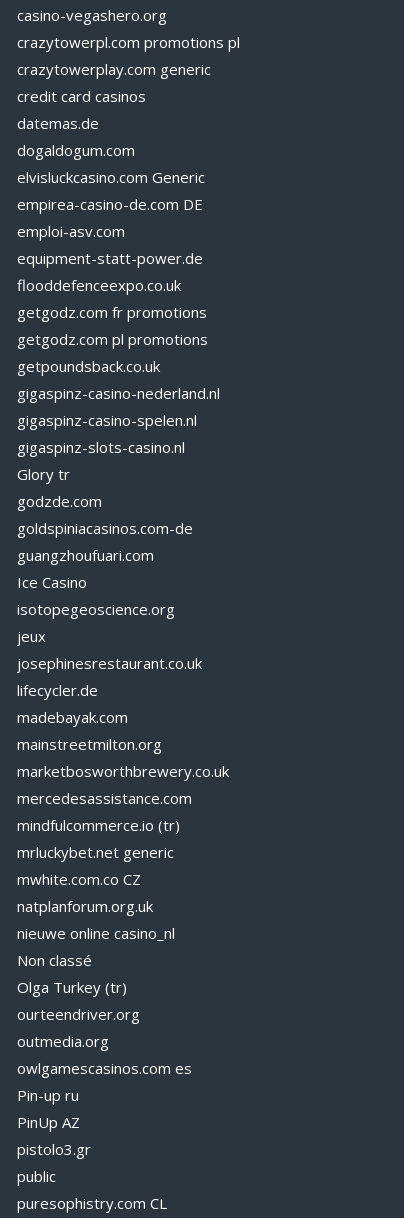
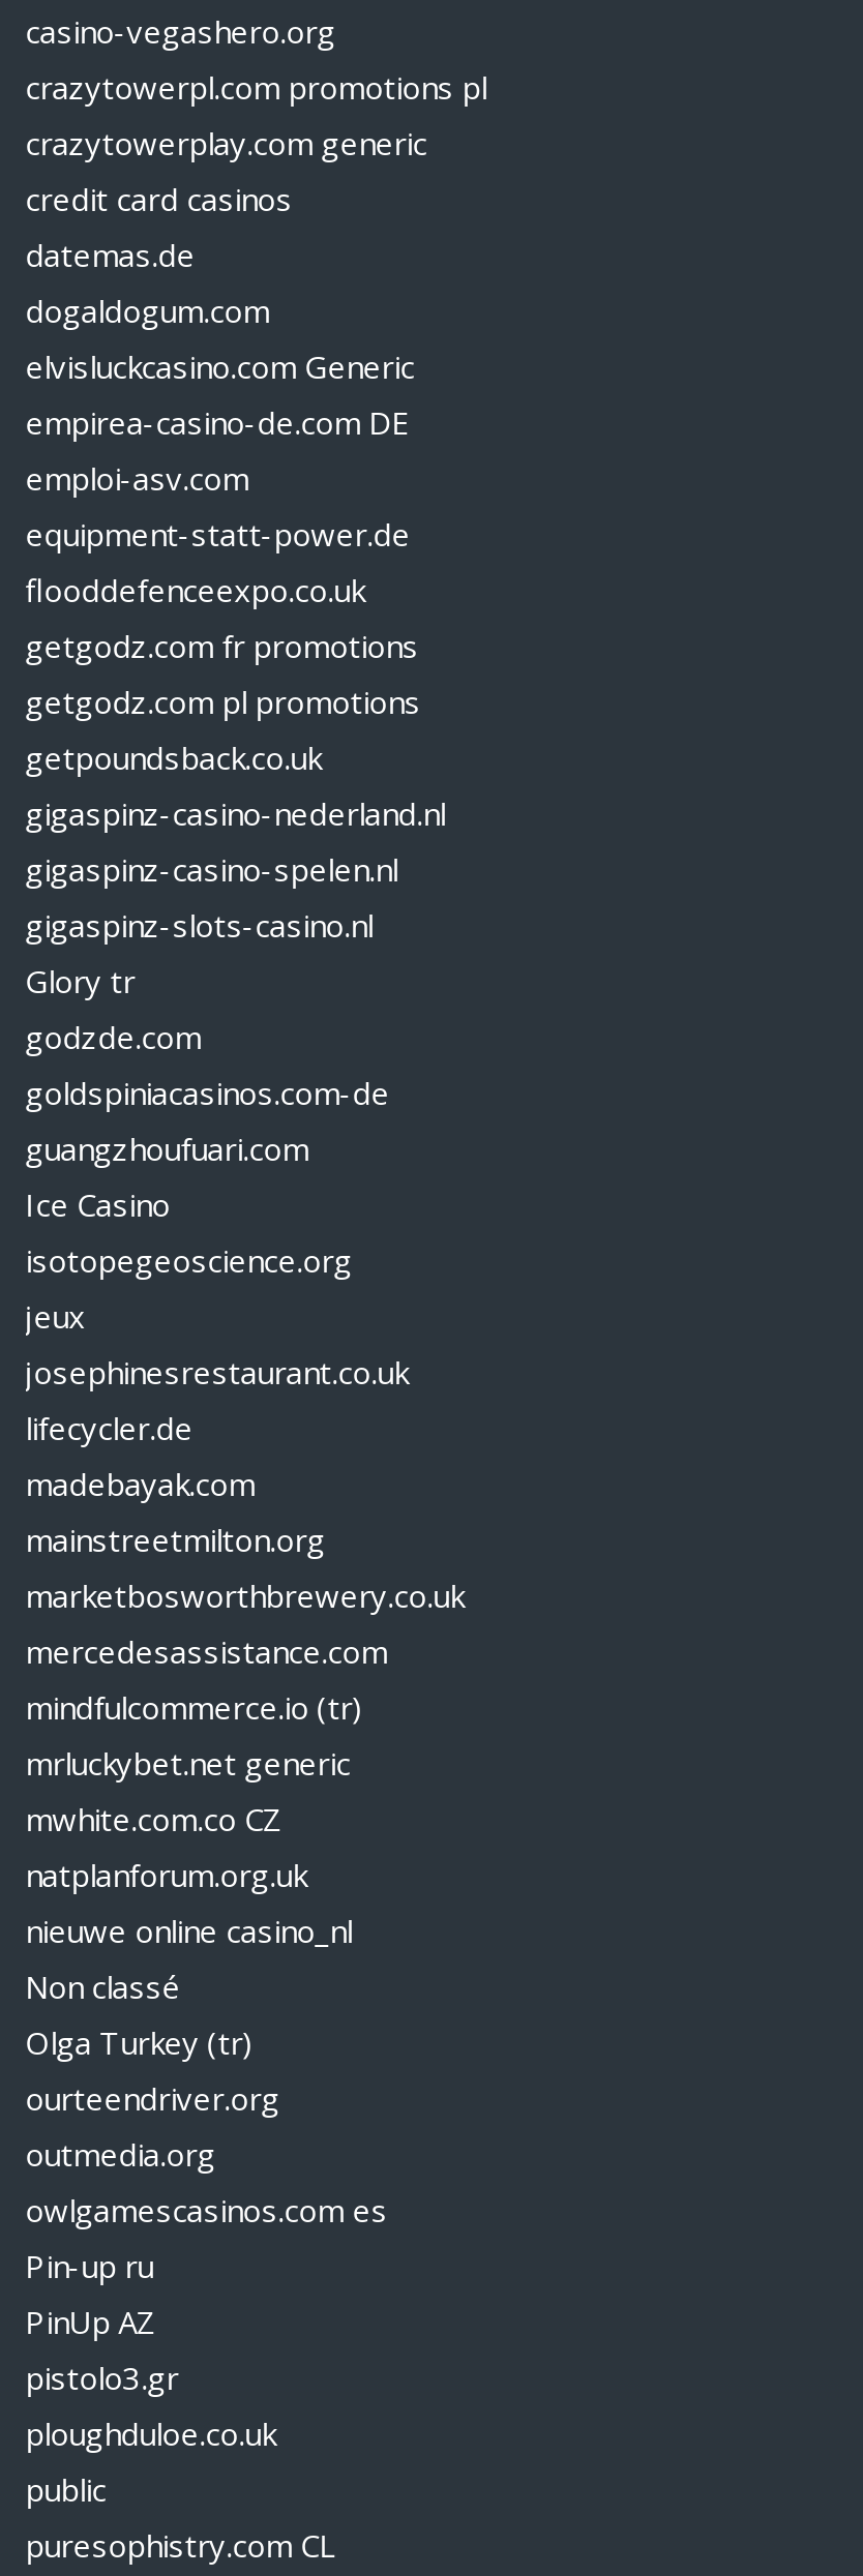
+ ploughduloe.co.uk
